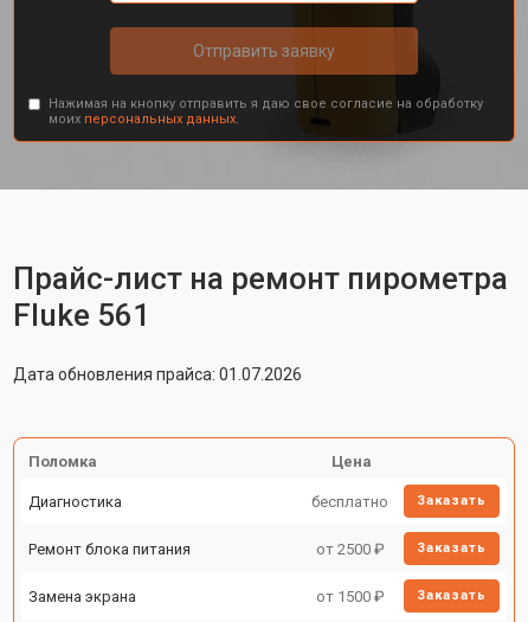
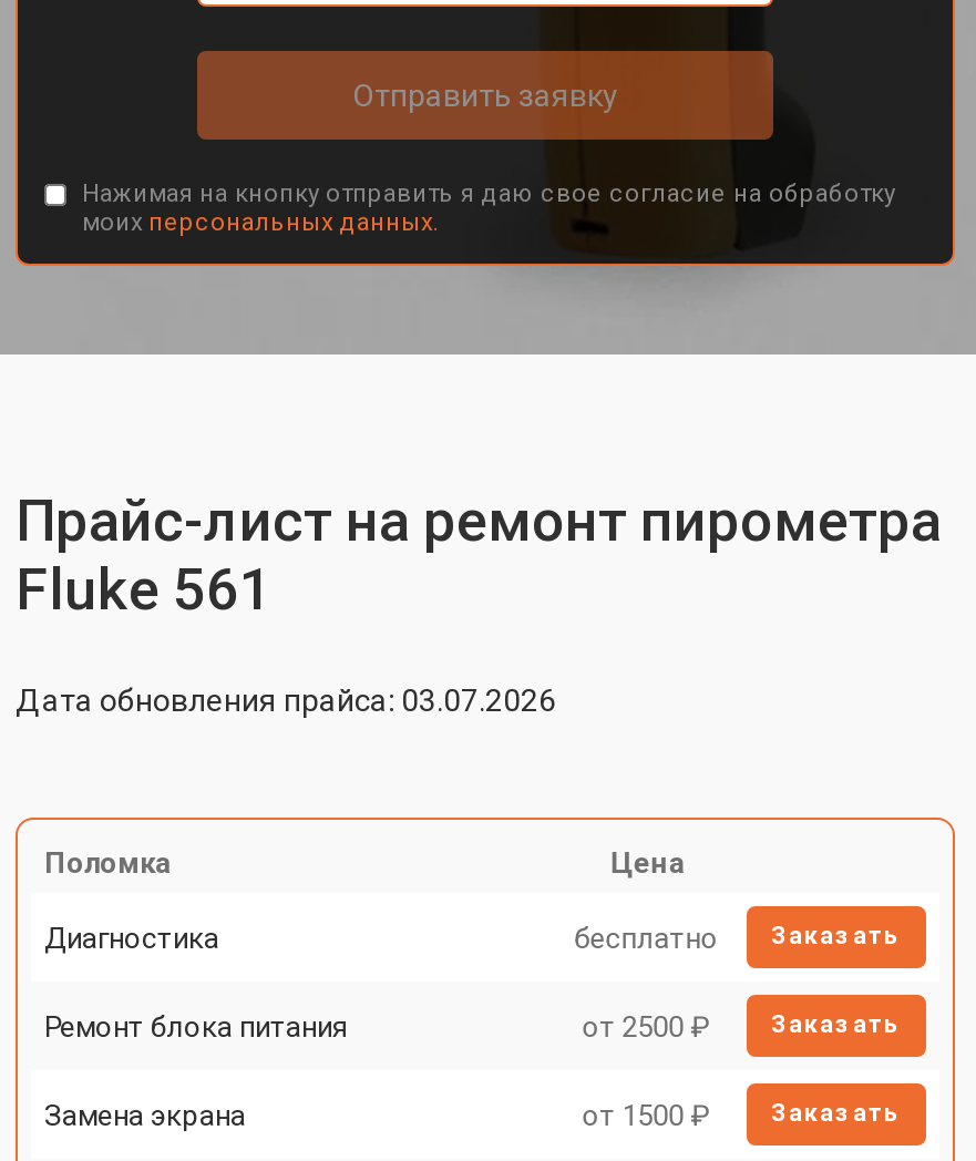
- Дата обновления прайса: 01.07.2026
+ Дата обновления прайса: 03.07.2026
